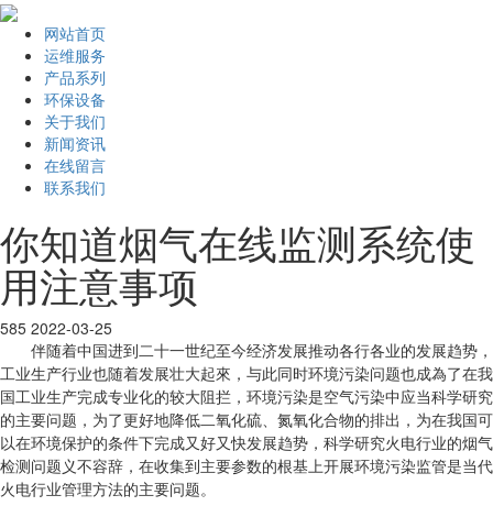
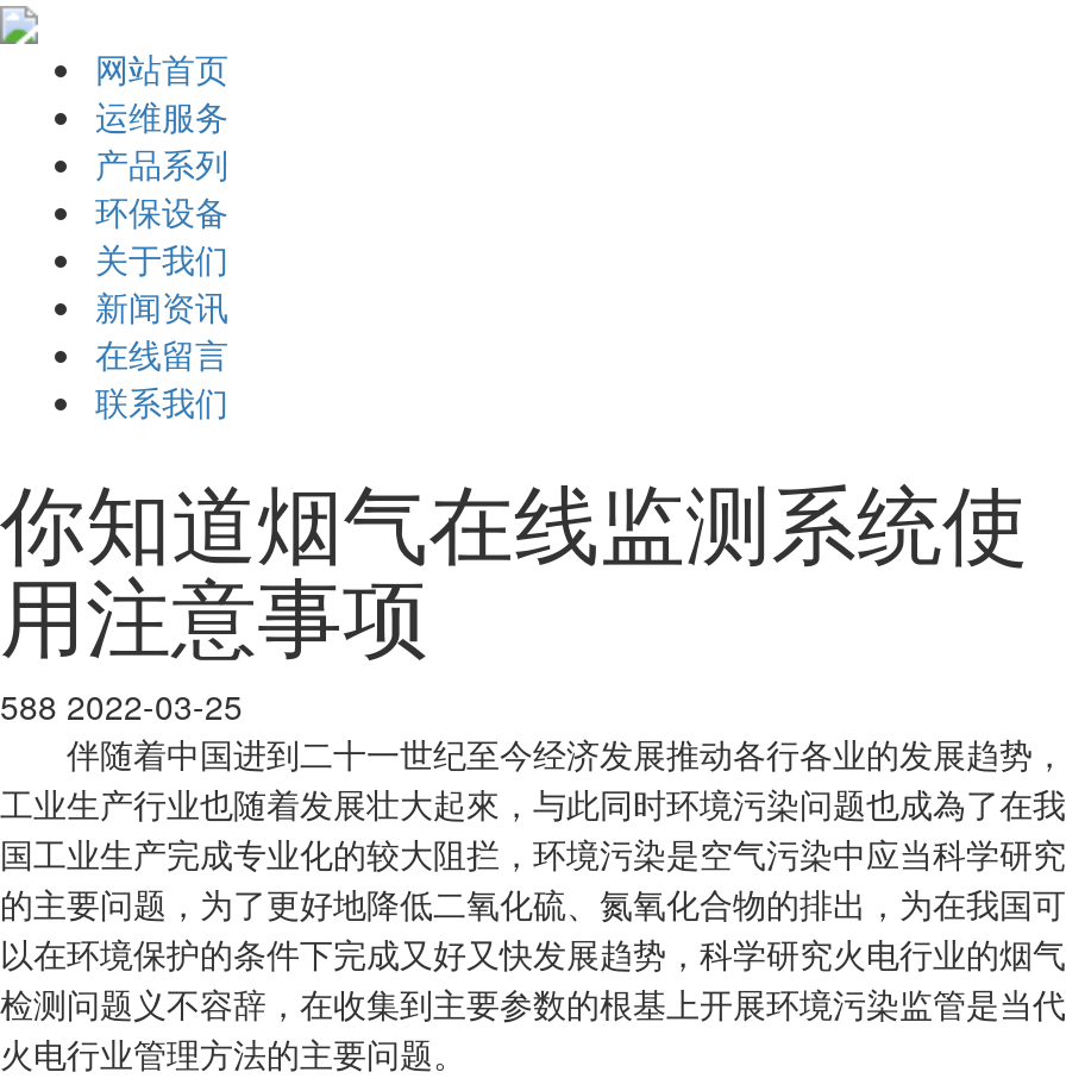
- 585 2022-03-25
+ 588 2022-03-25
